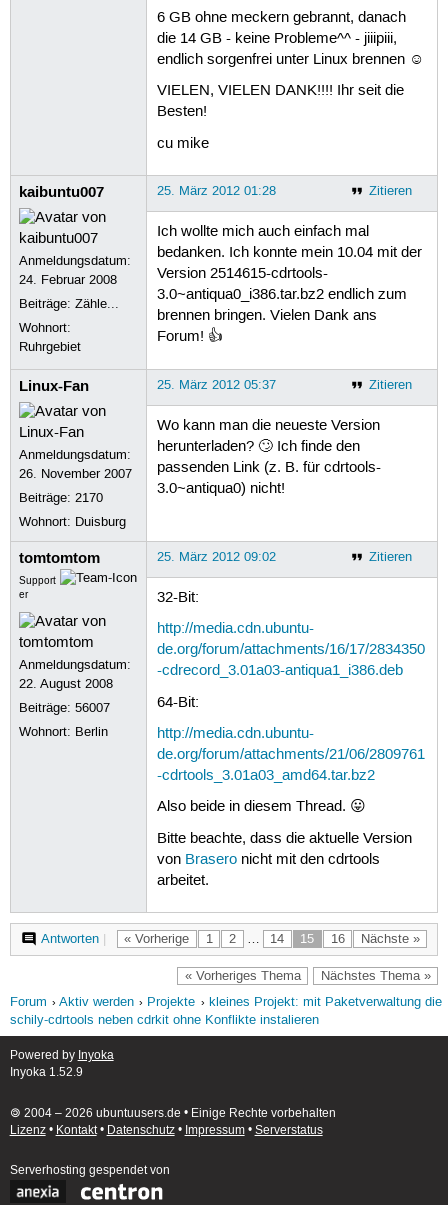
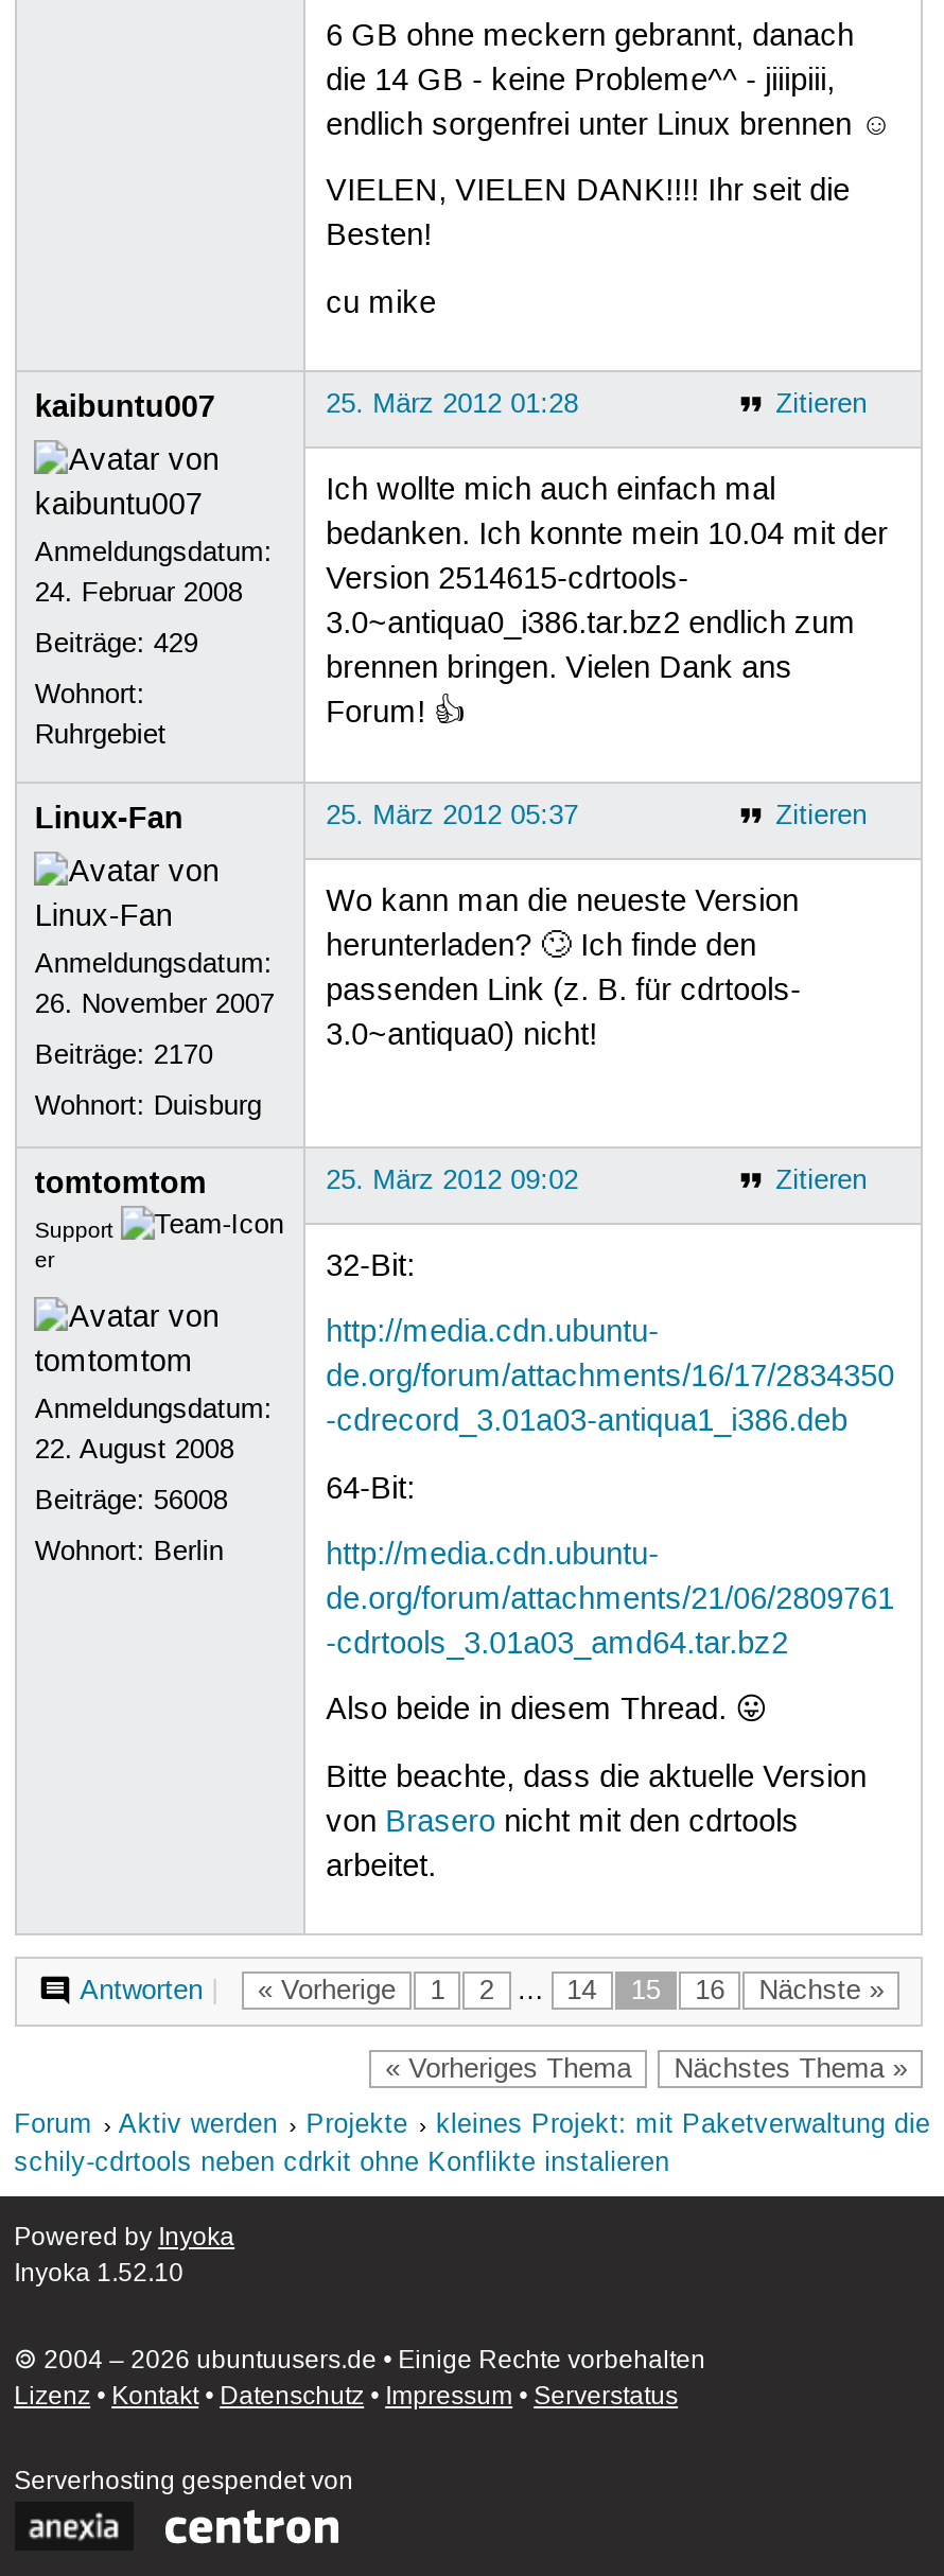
- Beiträge: Zähle...
+ Beiträge: 429

- Beiträge: 56007
+ Beiträge: 56008

- Inyoka 1.52.9
+ Inyoka 1.52.10
